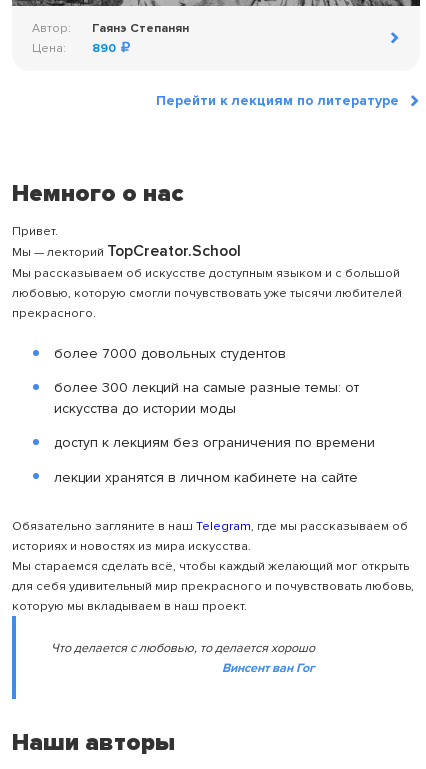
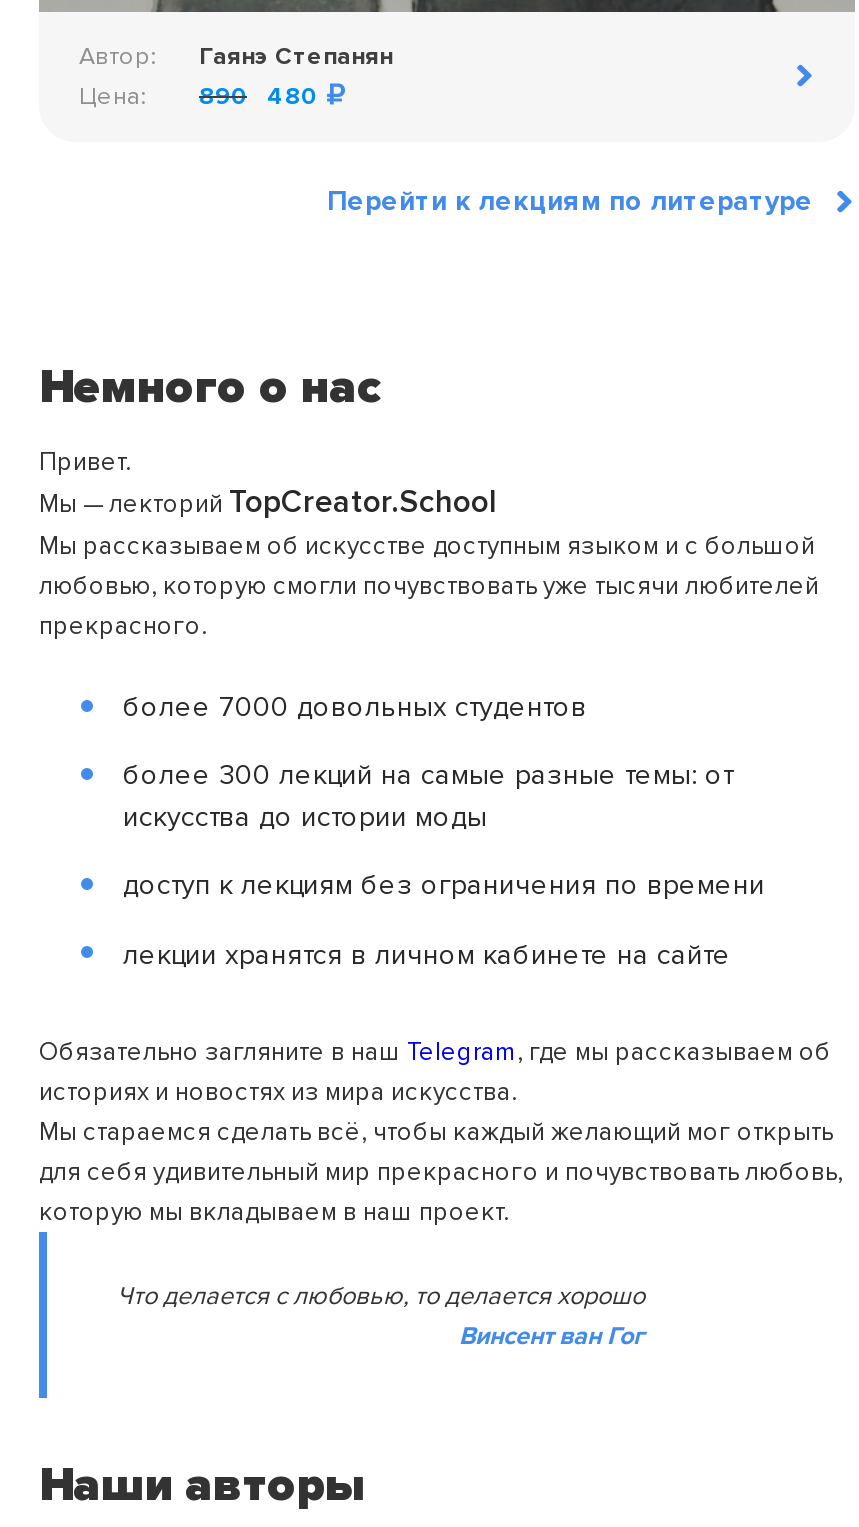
+ 480
